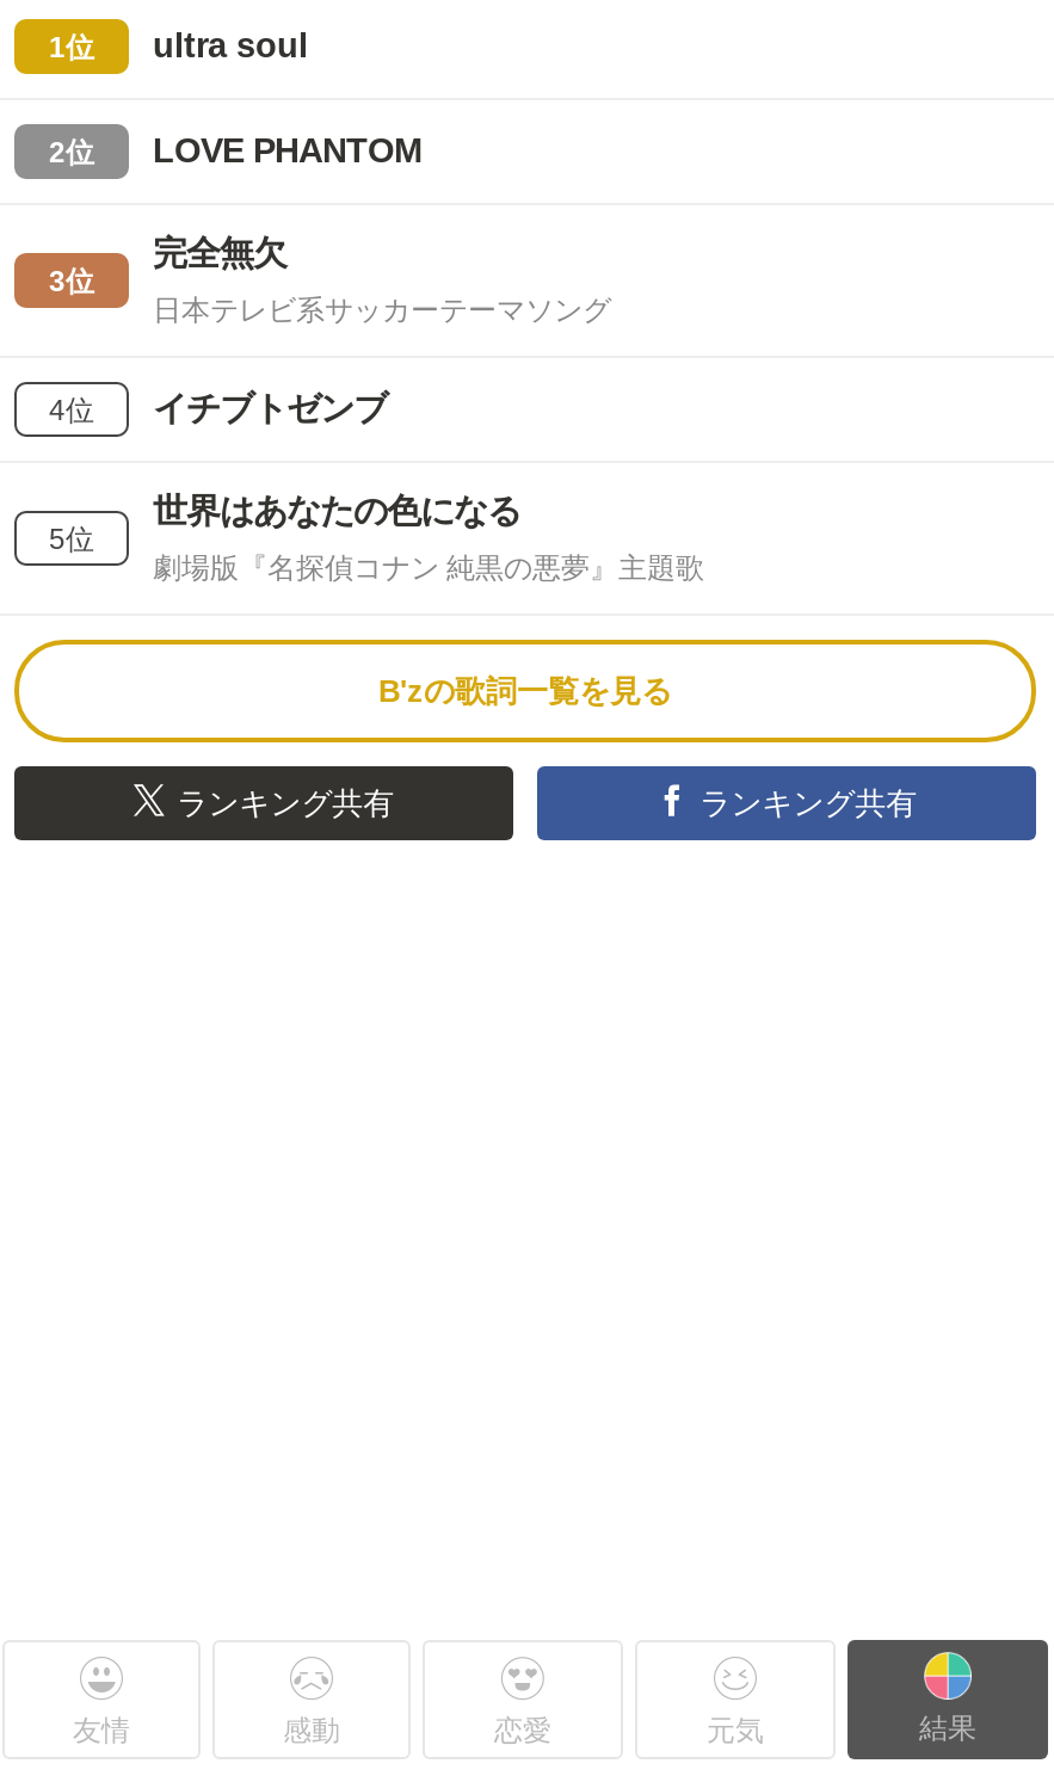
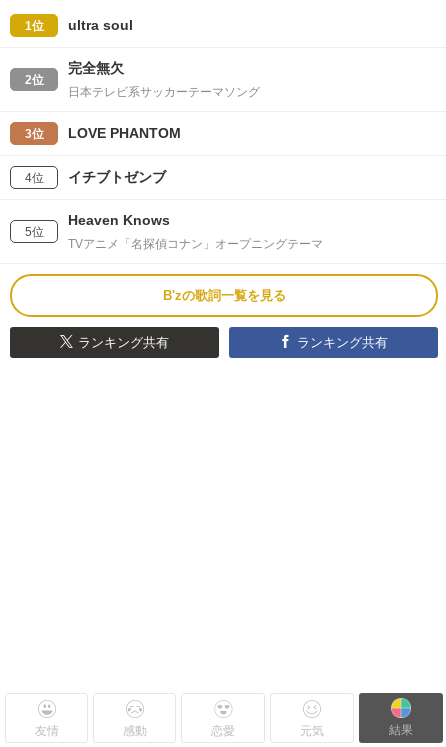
moved down: 3位 | LOVE PHANTOM

moved up: 完全無欠 | 日本テレビ系サッカーテーマソング

- 世界はあなたの色になる
+ Heaven Knows

- 劇場版『名探偵コナン 純黒の悪夢』主題歌
+ TVアニメ「名探偵コナン」オープニングテーマ
